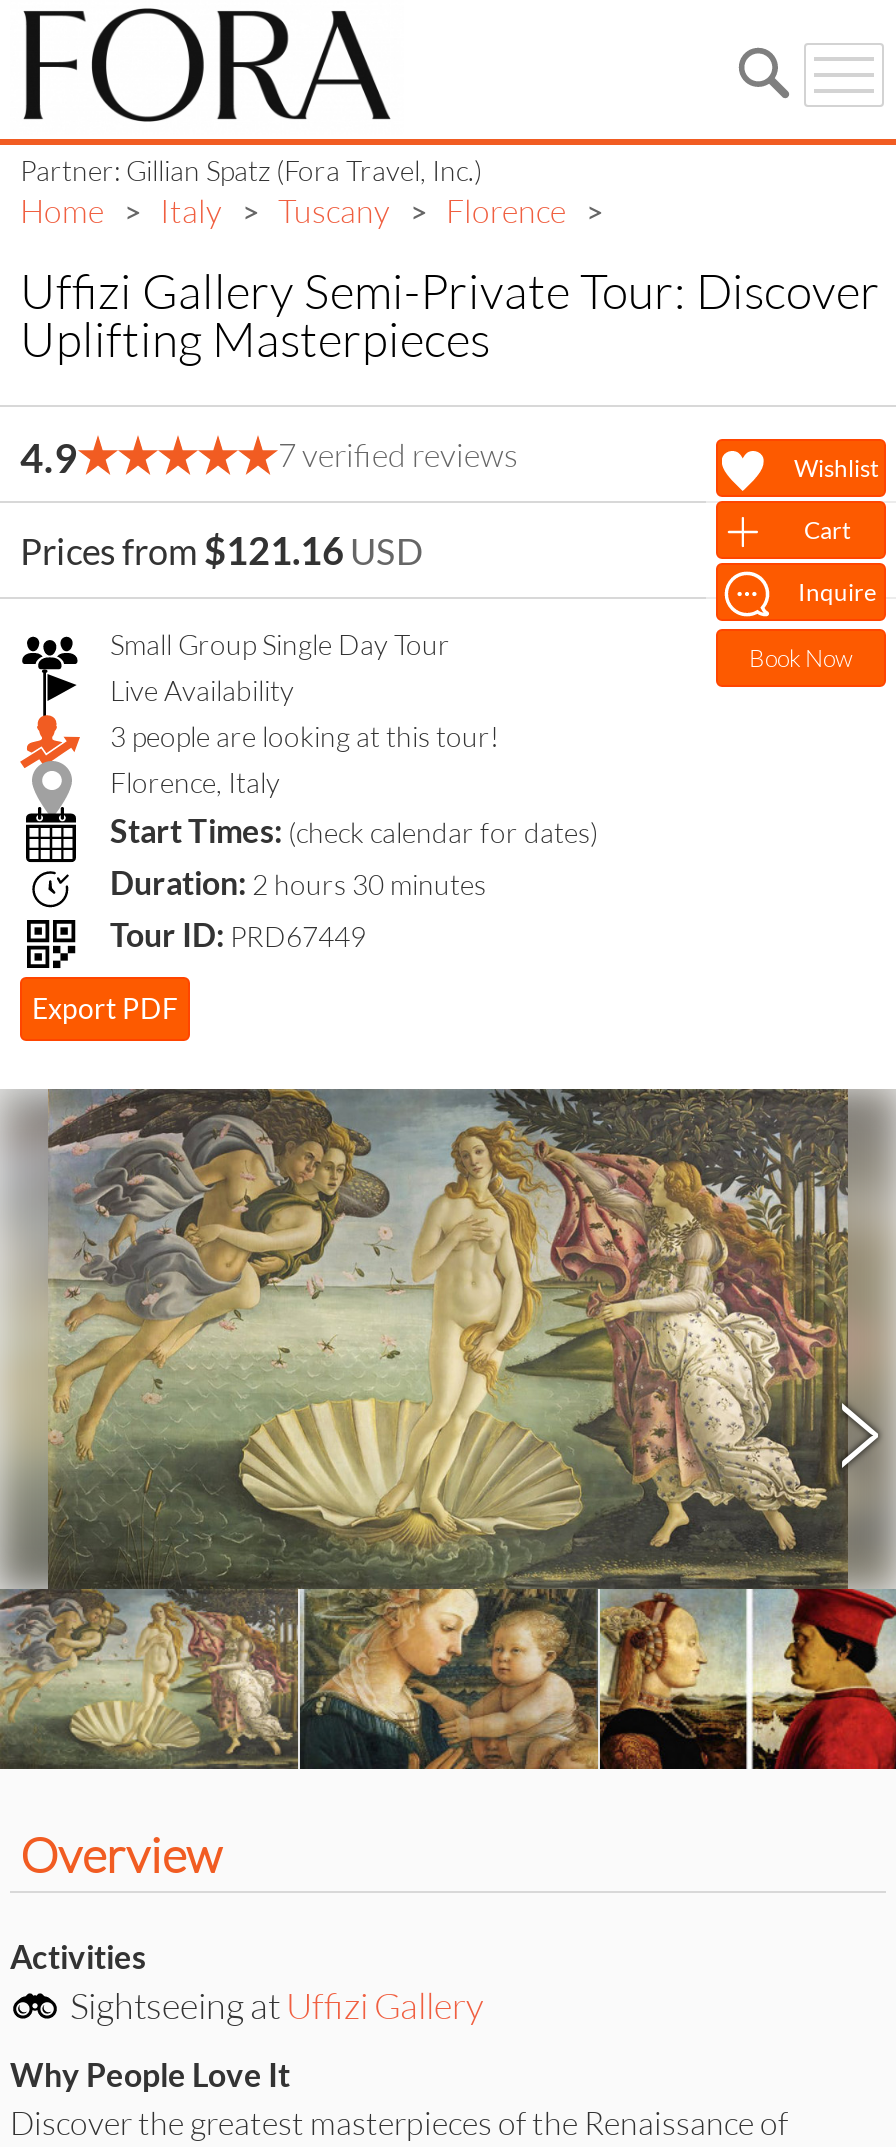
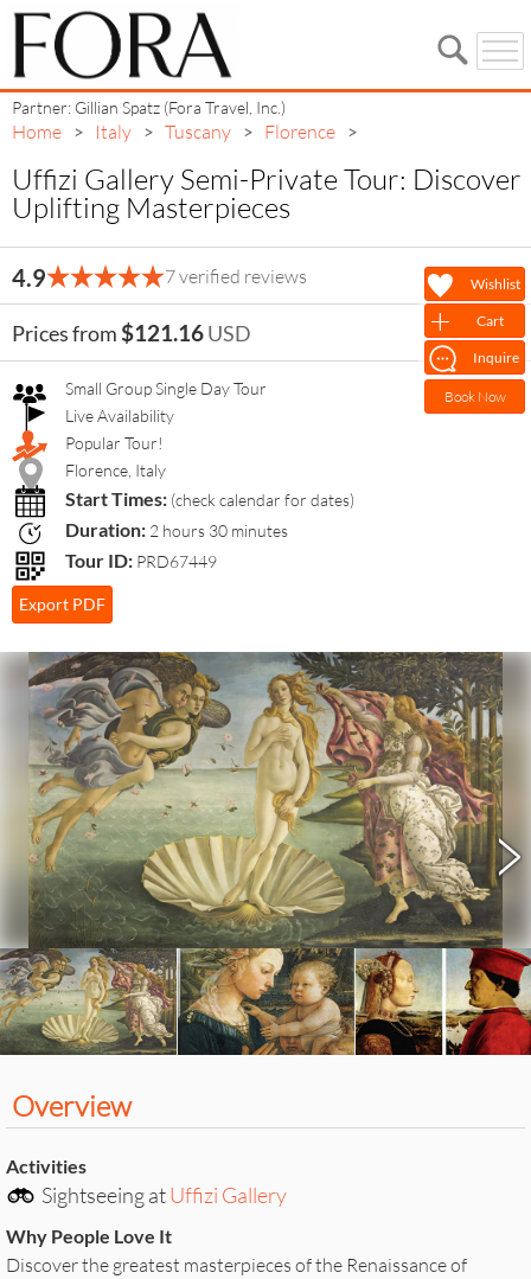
- 3 people are looking at this tour!
+ Popular Tour!
